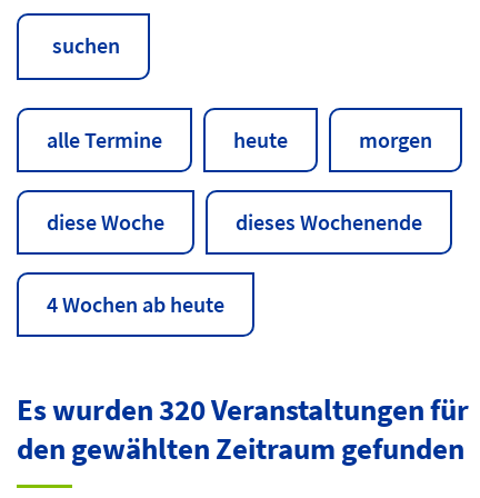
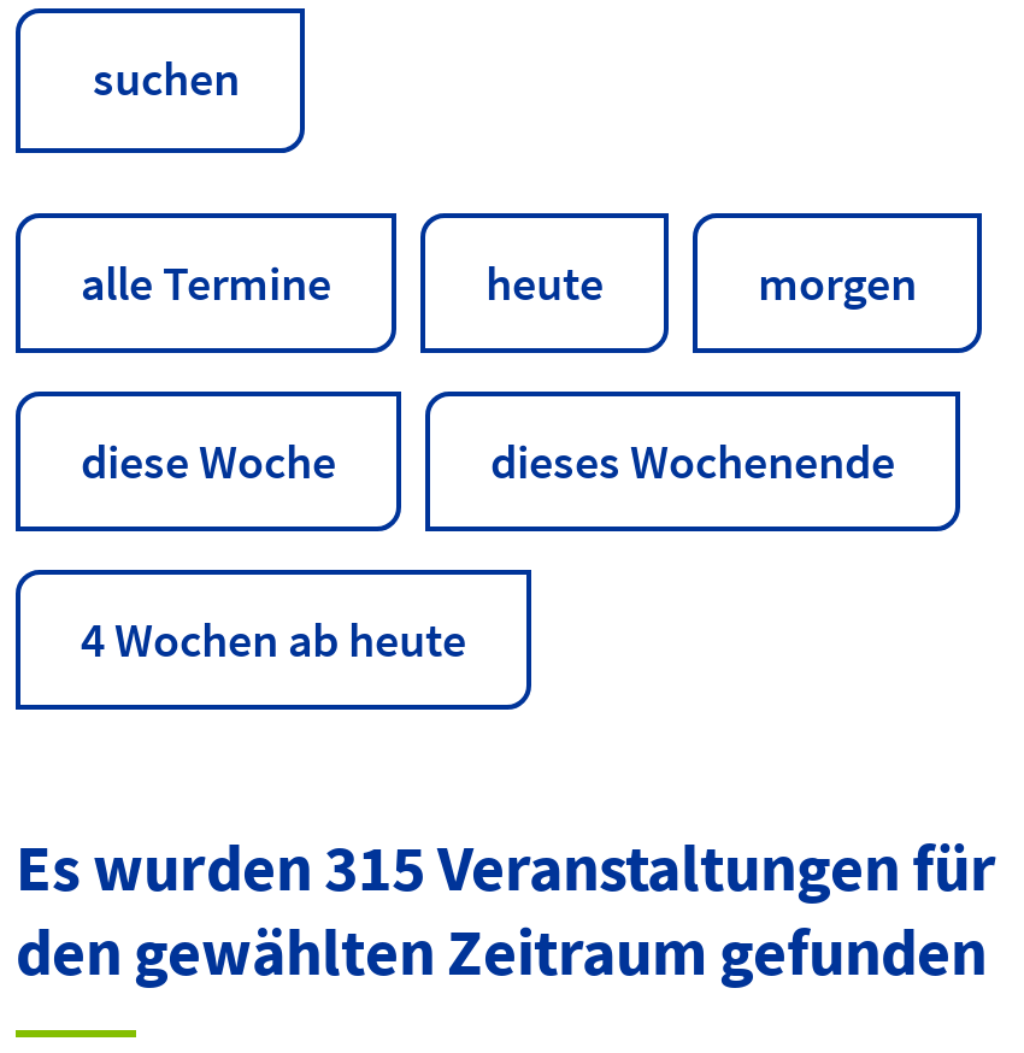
- Es wurden 320 Veranstaltungen für
+ Es wurden 315 Veranstaltungen für
